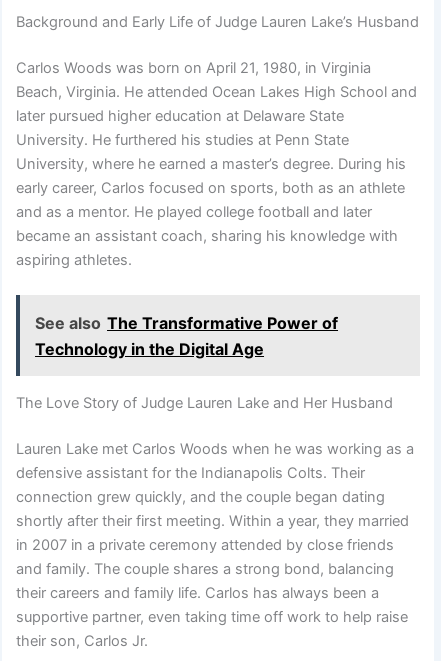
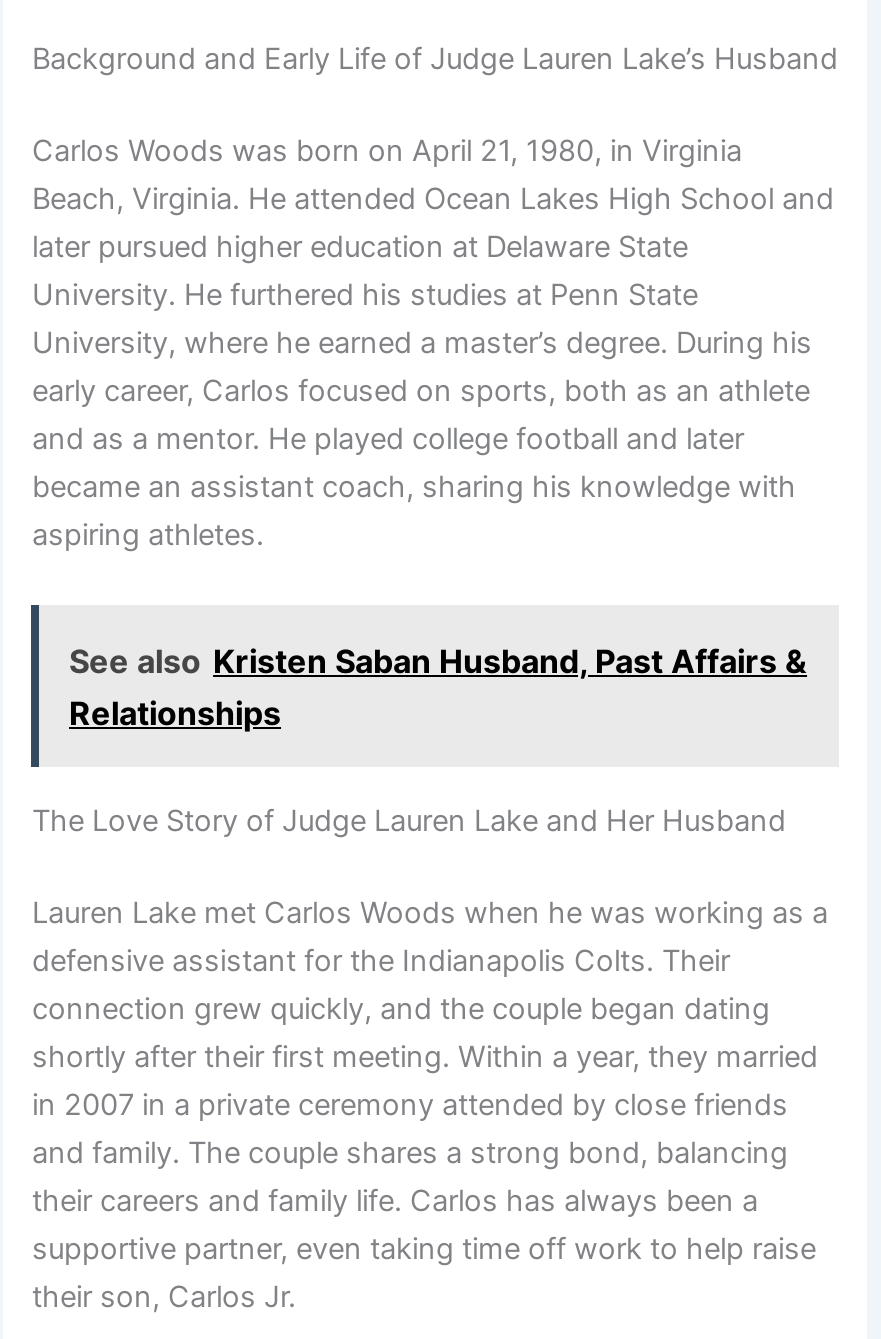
- See also The Transformative Power of
- Technology in the Digital Age
+ See also Kristen Saban Husband, Past Affairs &
+ Relationships
